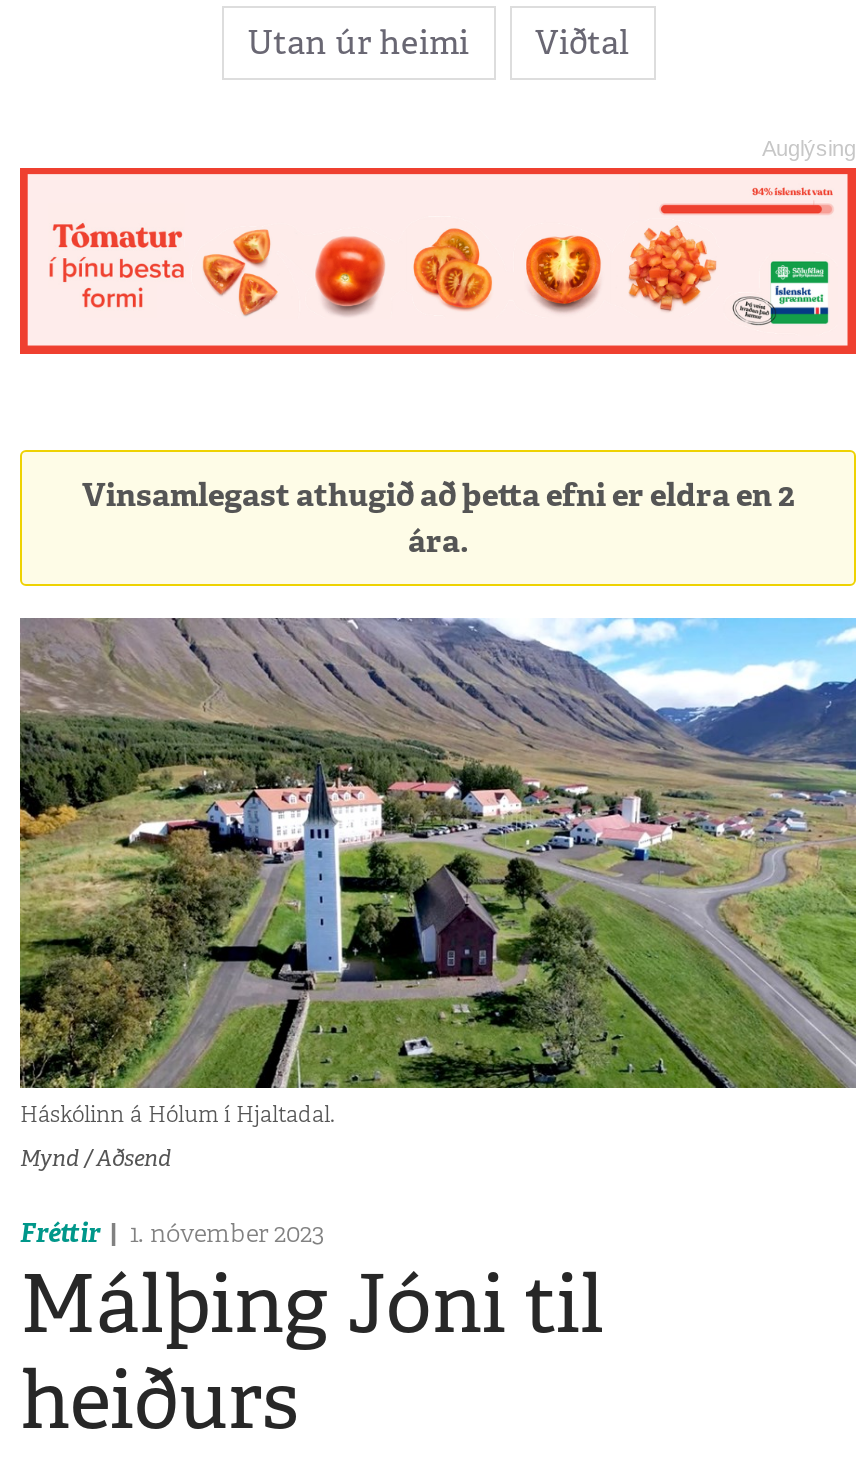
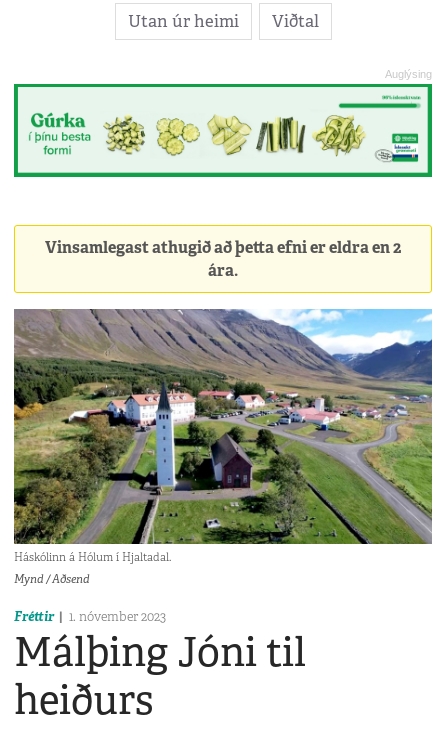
- [image]
+ [image]
